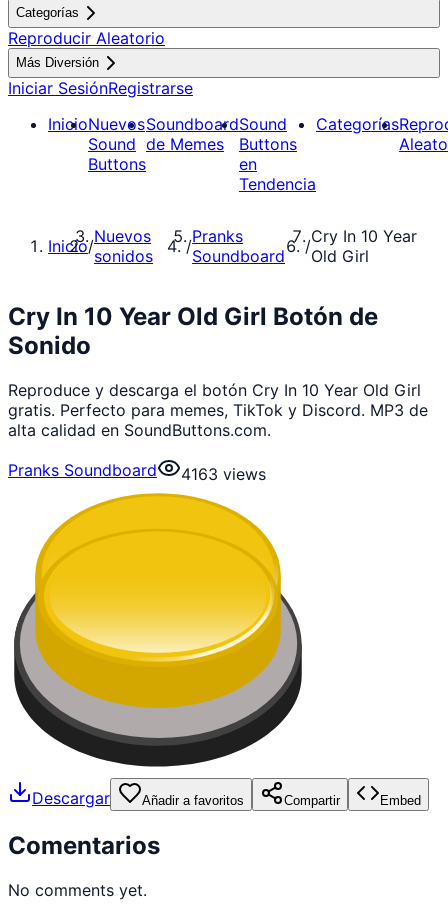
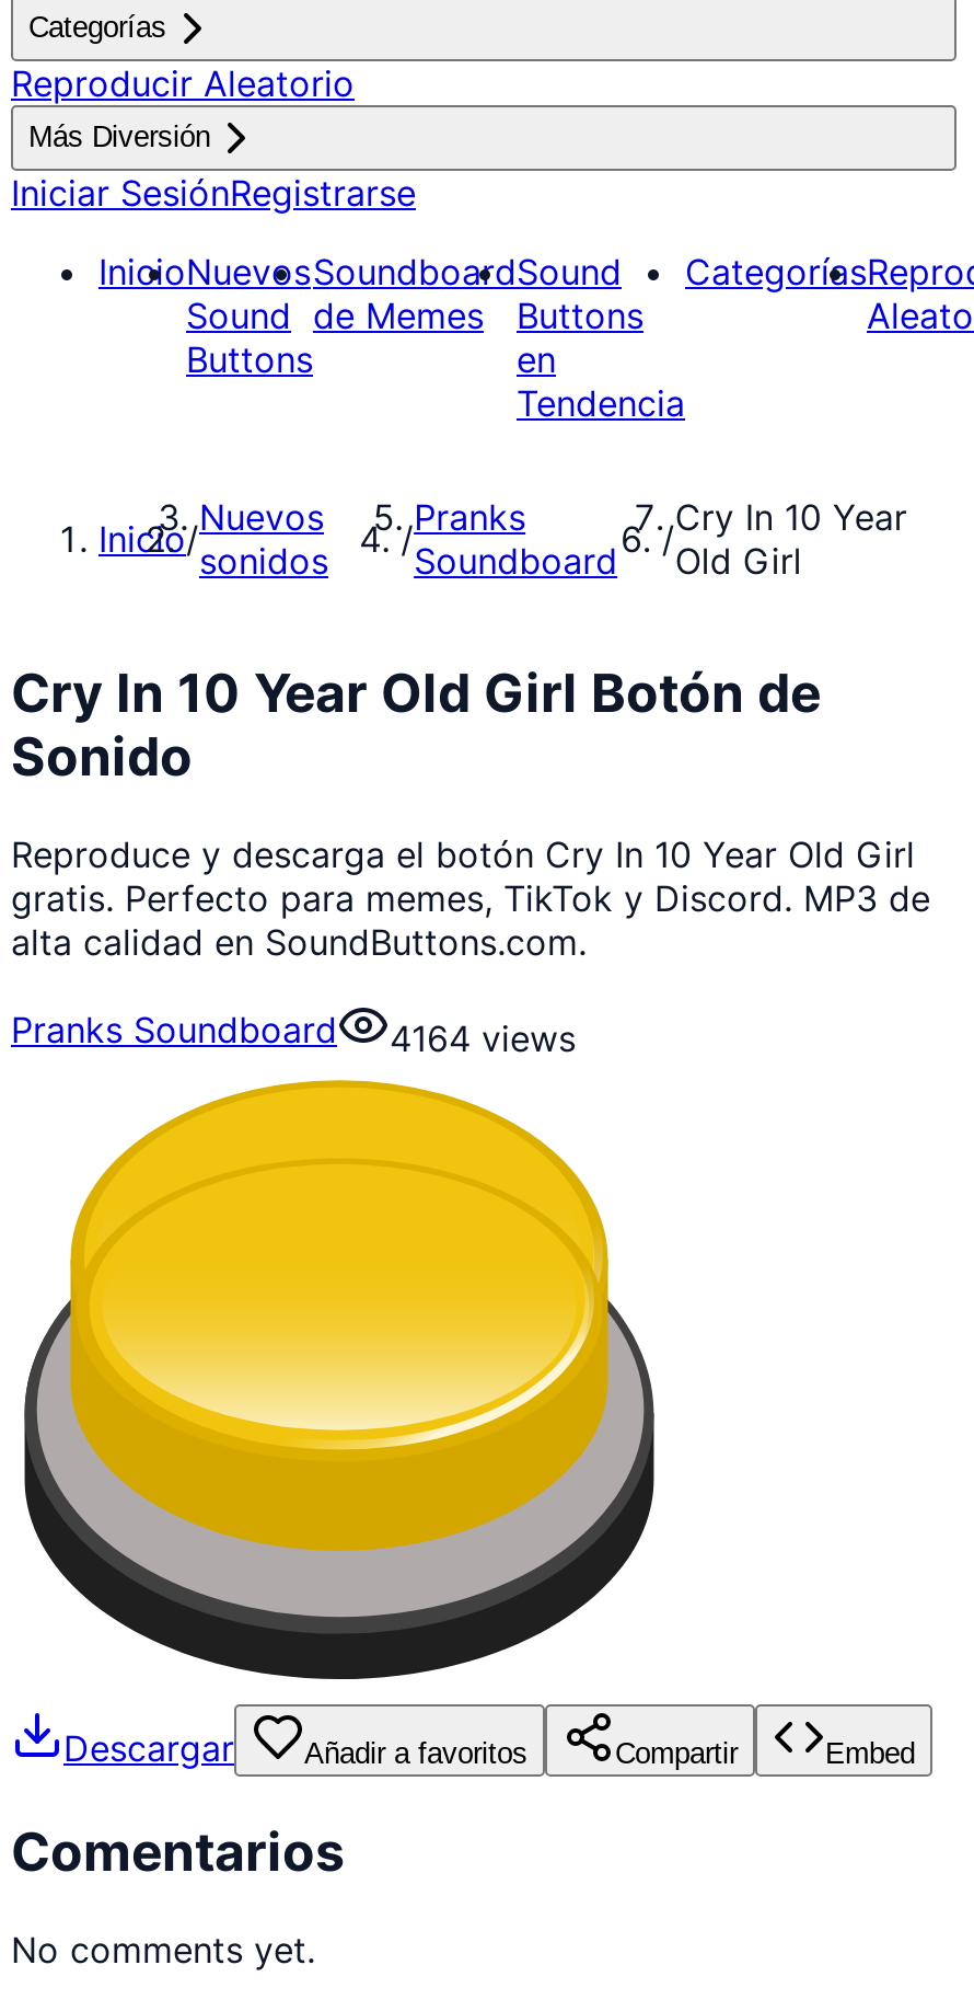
- Pranks Soundboard 4163 views
+ Pranks Soundboard 4164 views
